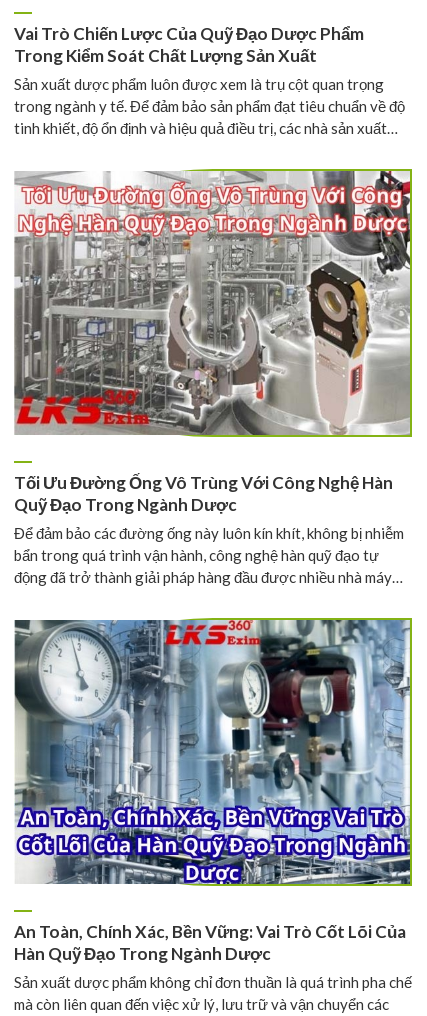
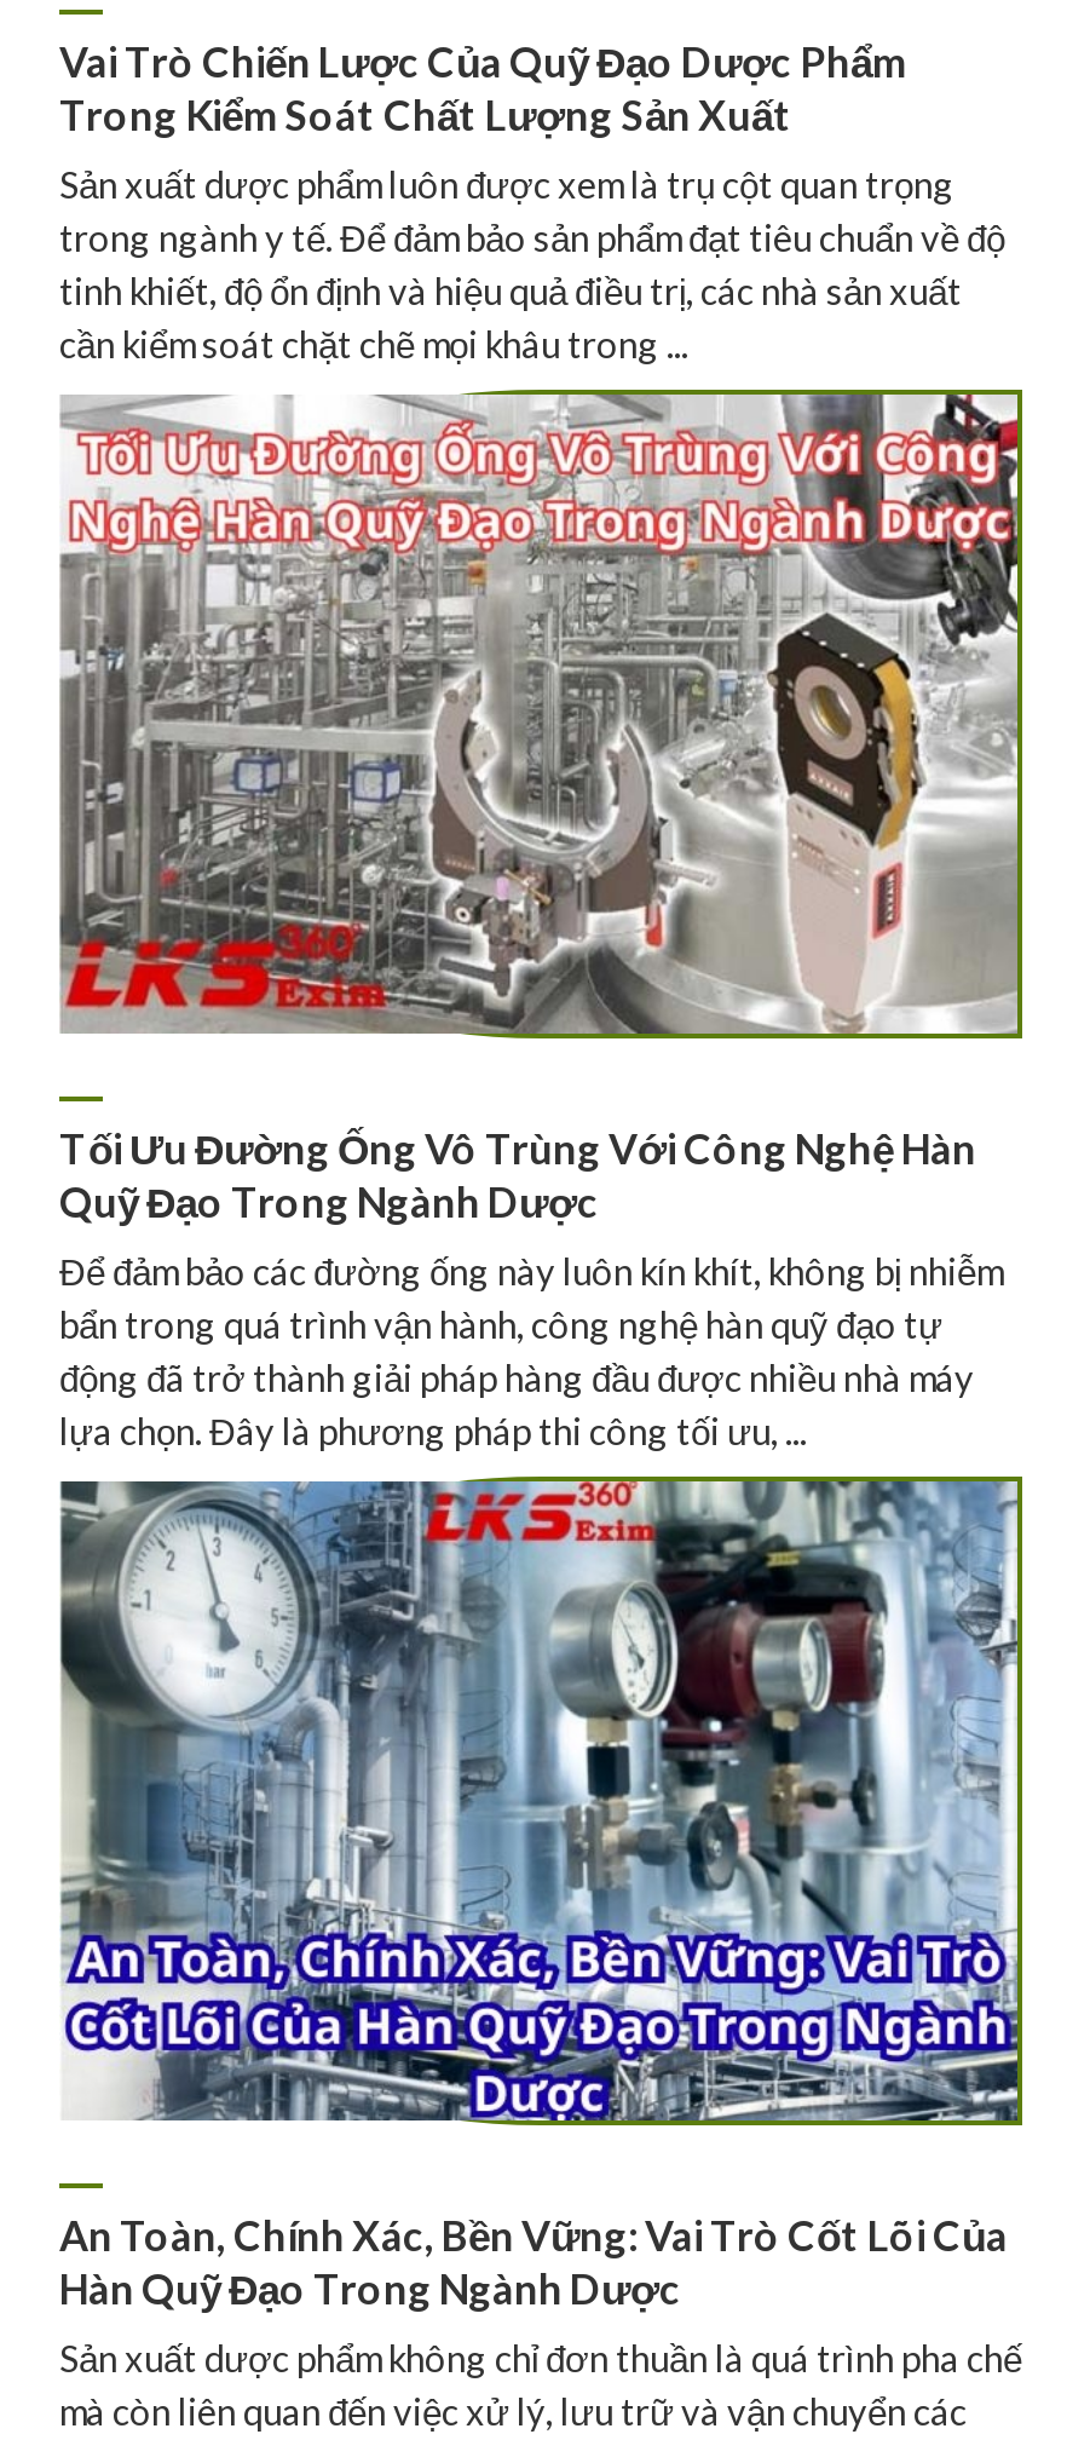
- tinh khiết, độ ổn định và hiệu quả điều trị, các nhà sản xuất…
+ tinh khiết, độ ổn định và hiệu quả điều trị, các nhà sản xuất
+ cần kiểm soát chặt chẽ mọi khâu trong ...

- động đã trở thành giải pháp hàng đầu được nhiều nhà máy…
+ động đã trở thành giải pháp hàng đầu được nhiều nhà máy
+ lựa chọn. Đây là phương pháp thi công tối ưu, ...
